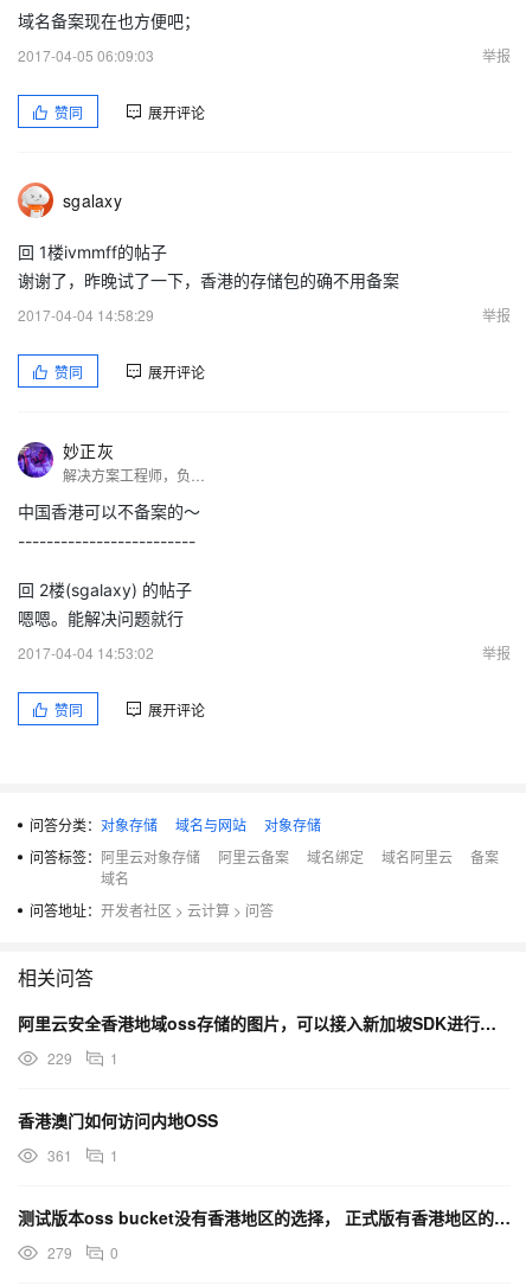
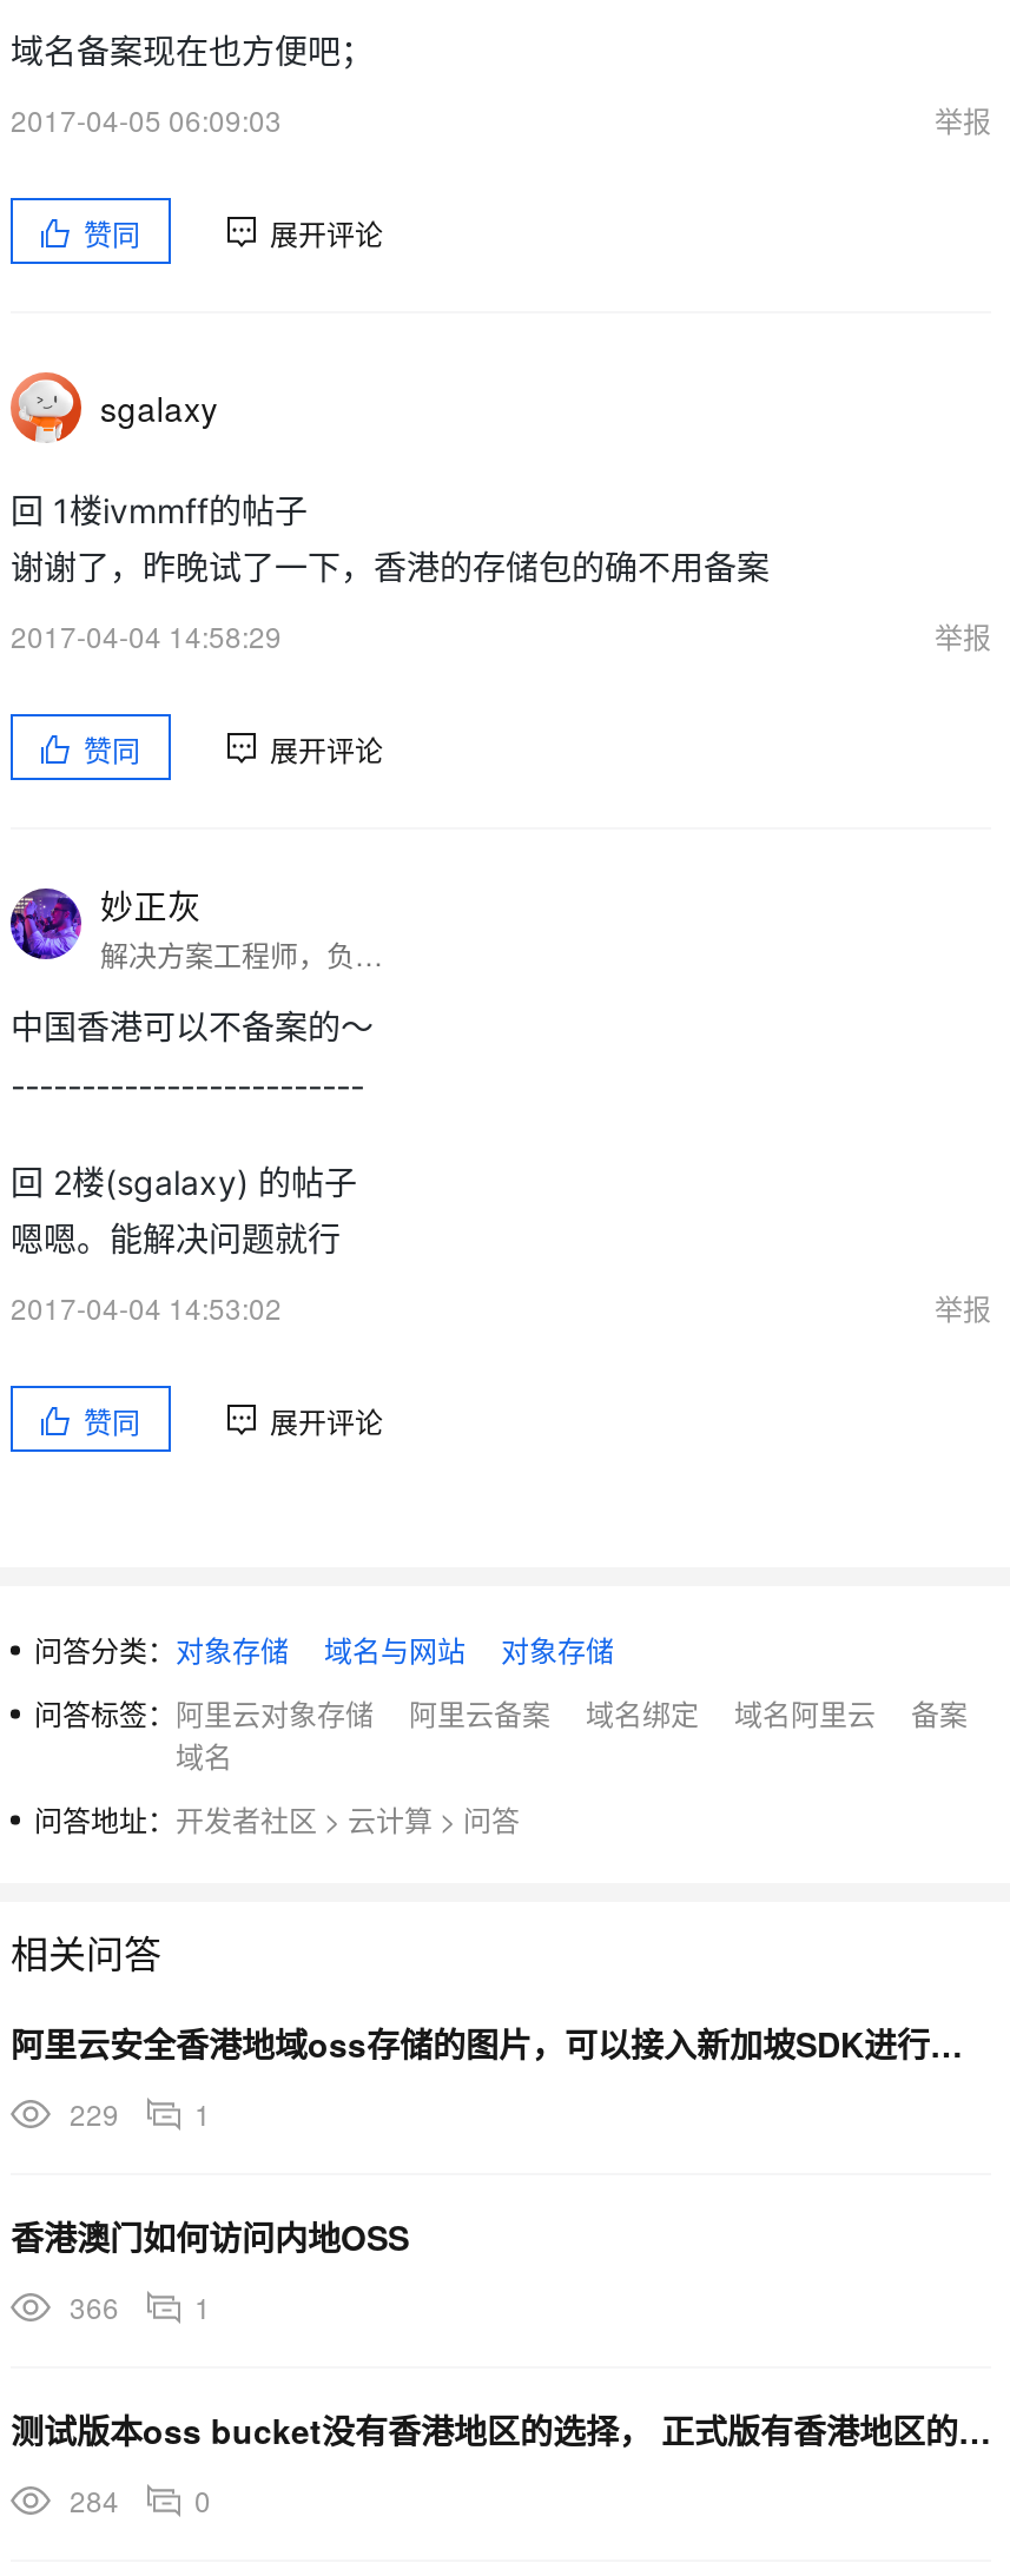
- 361 1
+ 366 1

- 279 0
+ 284 0
